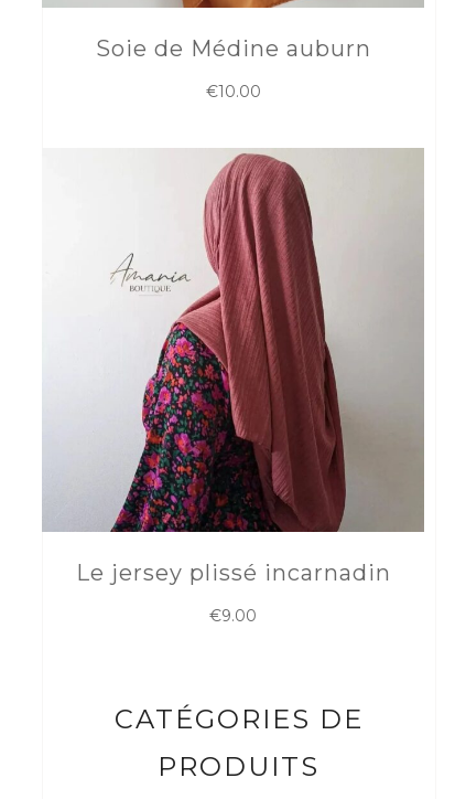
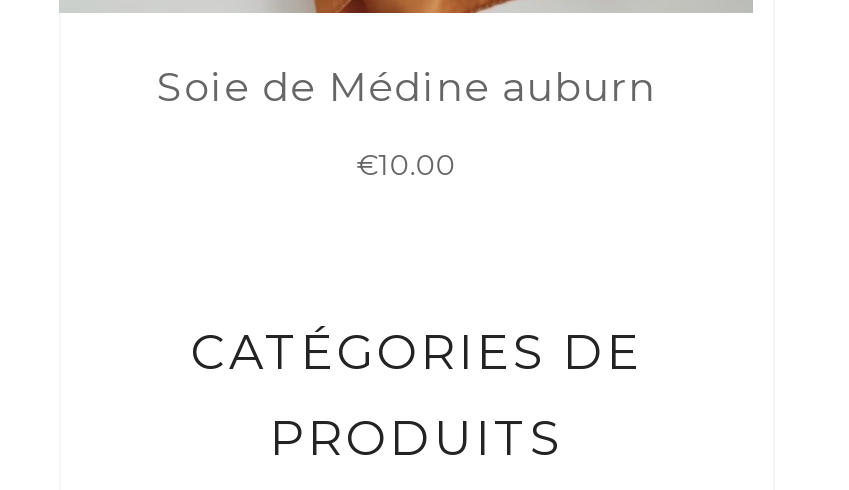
- [image]
- Le jersey plissé incarnadin
- €9.00
